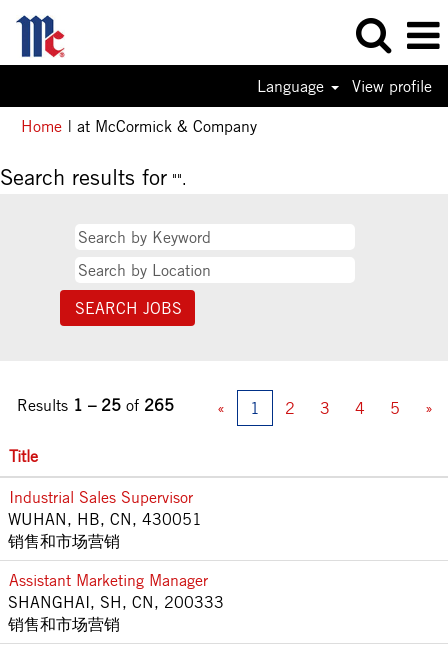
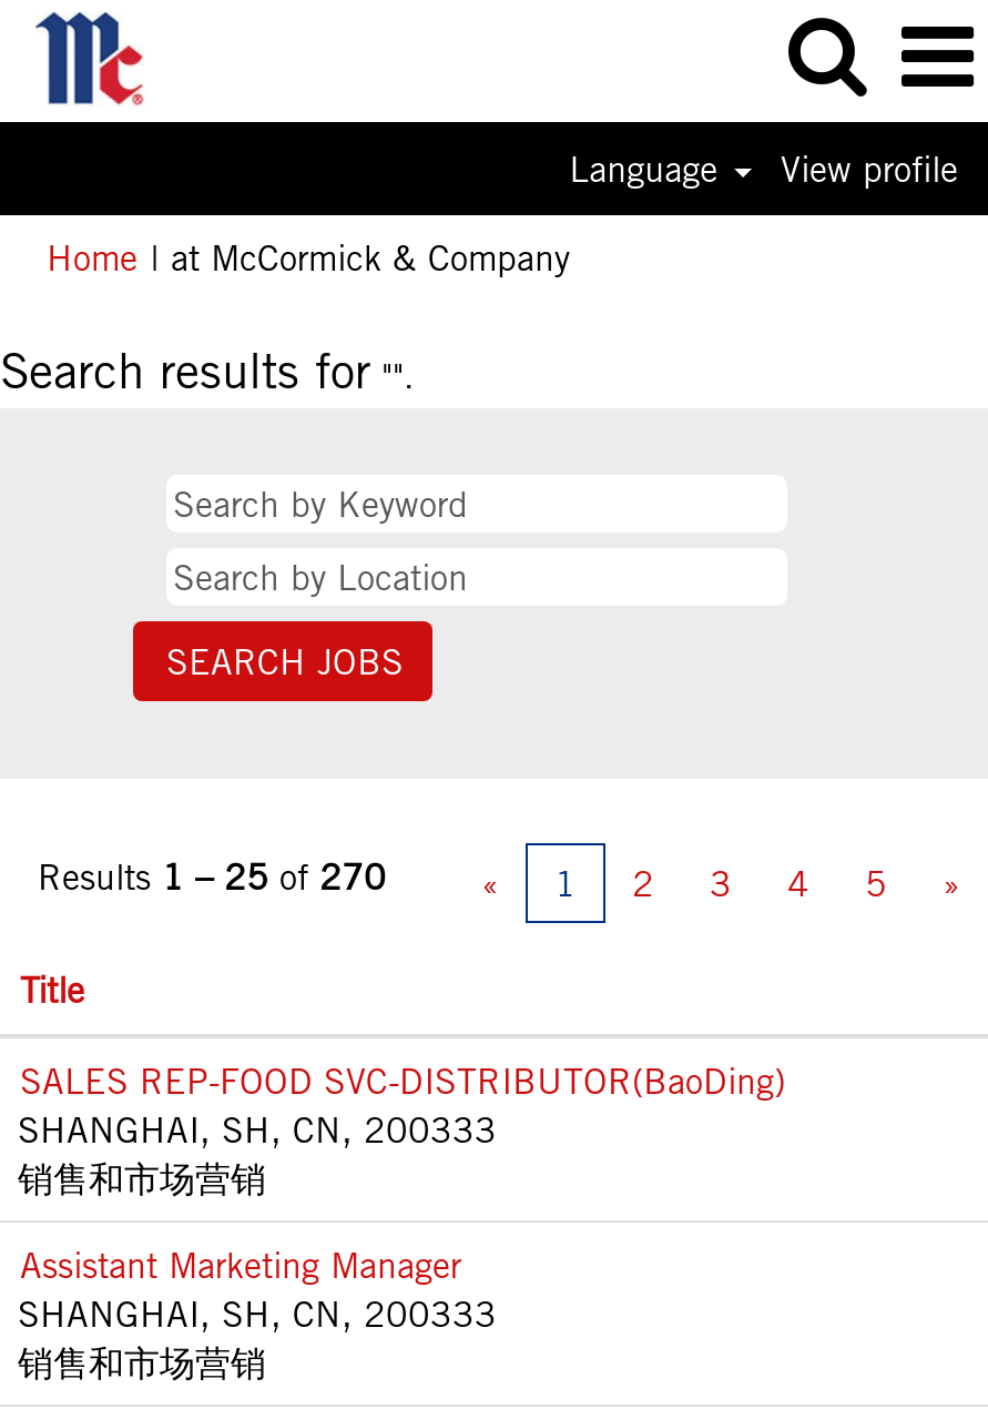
- Results 1 – 25 of 265
+ Results 1 – 25 of 270

- Industrial Sales Supervisor
- WUHAN, HB, CN, 430051
+ SALES REP-FOOD SVC-DISTRIBUTOR(BaoDing)
+ SHANGHAI, SH, CN, 200333
